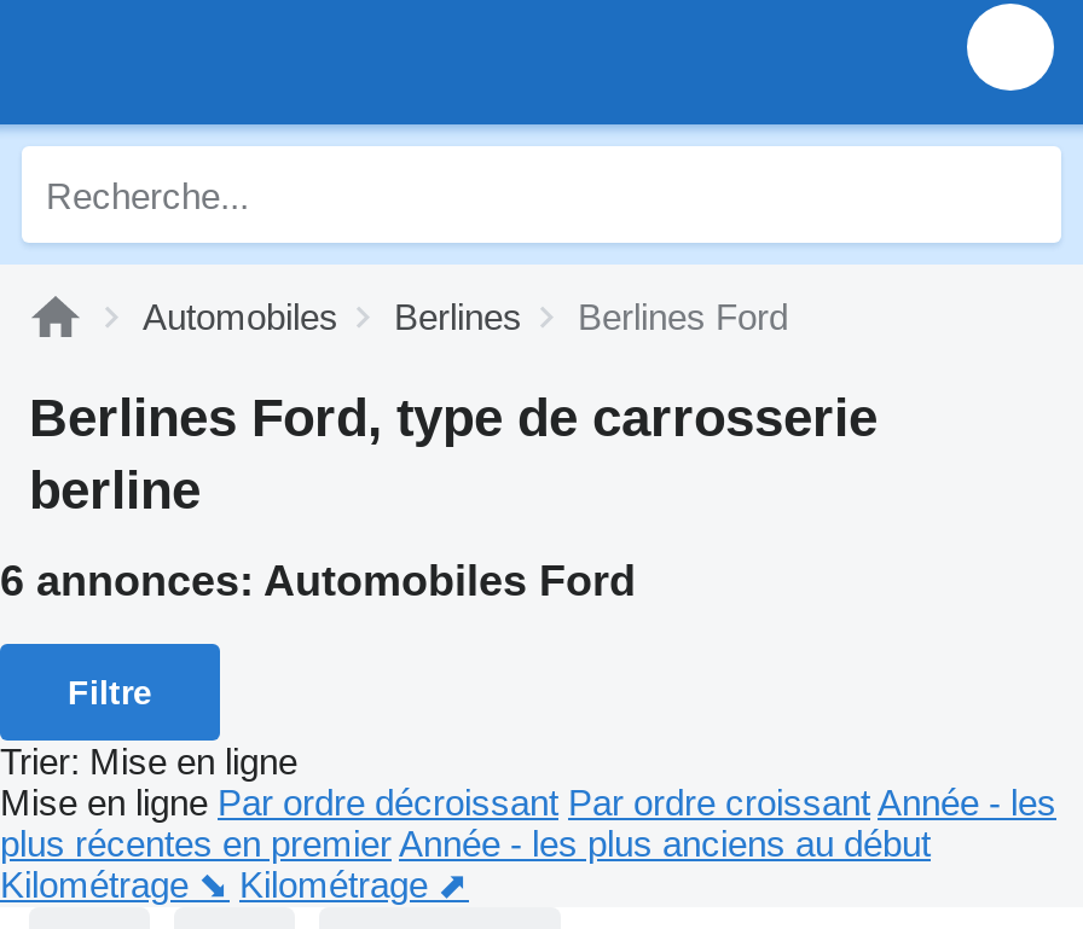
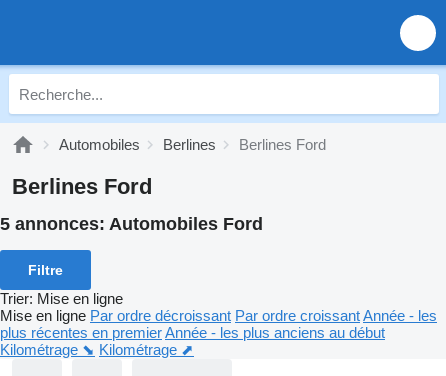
- Berlines Ford, type de carrosserie
- berline
+ Berlines Ford

- 6 annonces: Automobiles Ford
+ 5 annonces: Automobiles Ford
